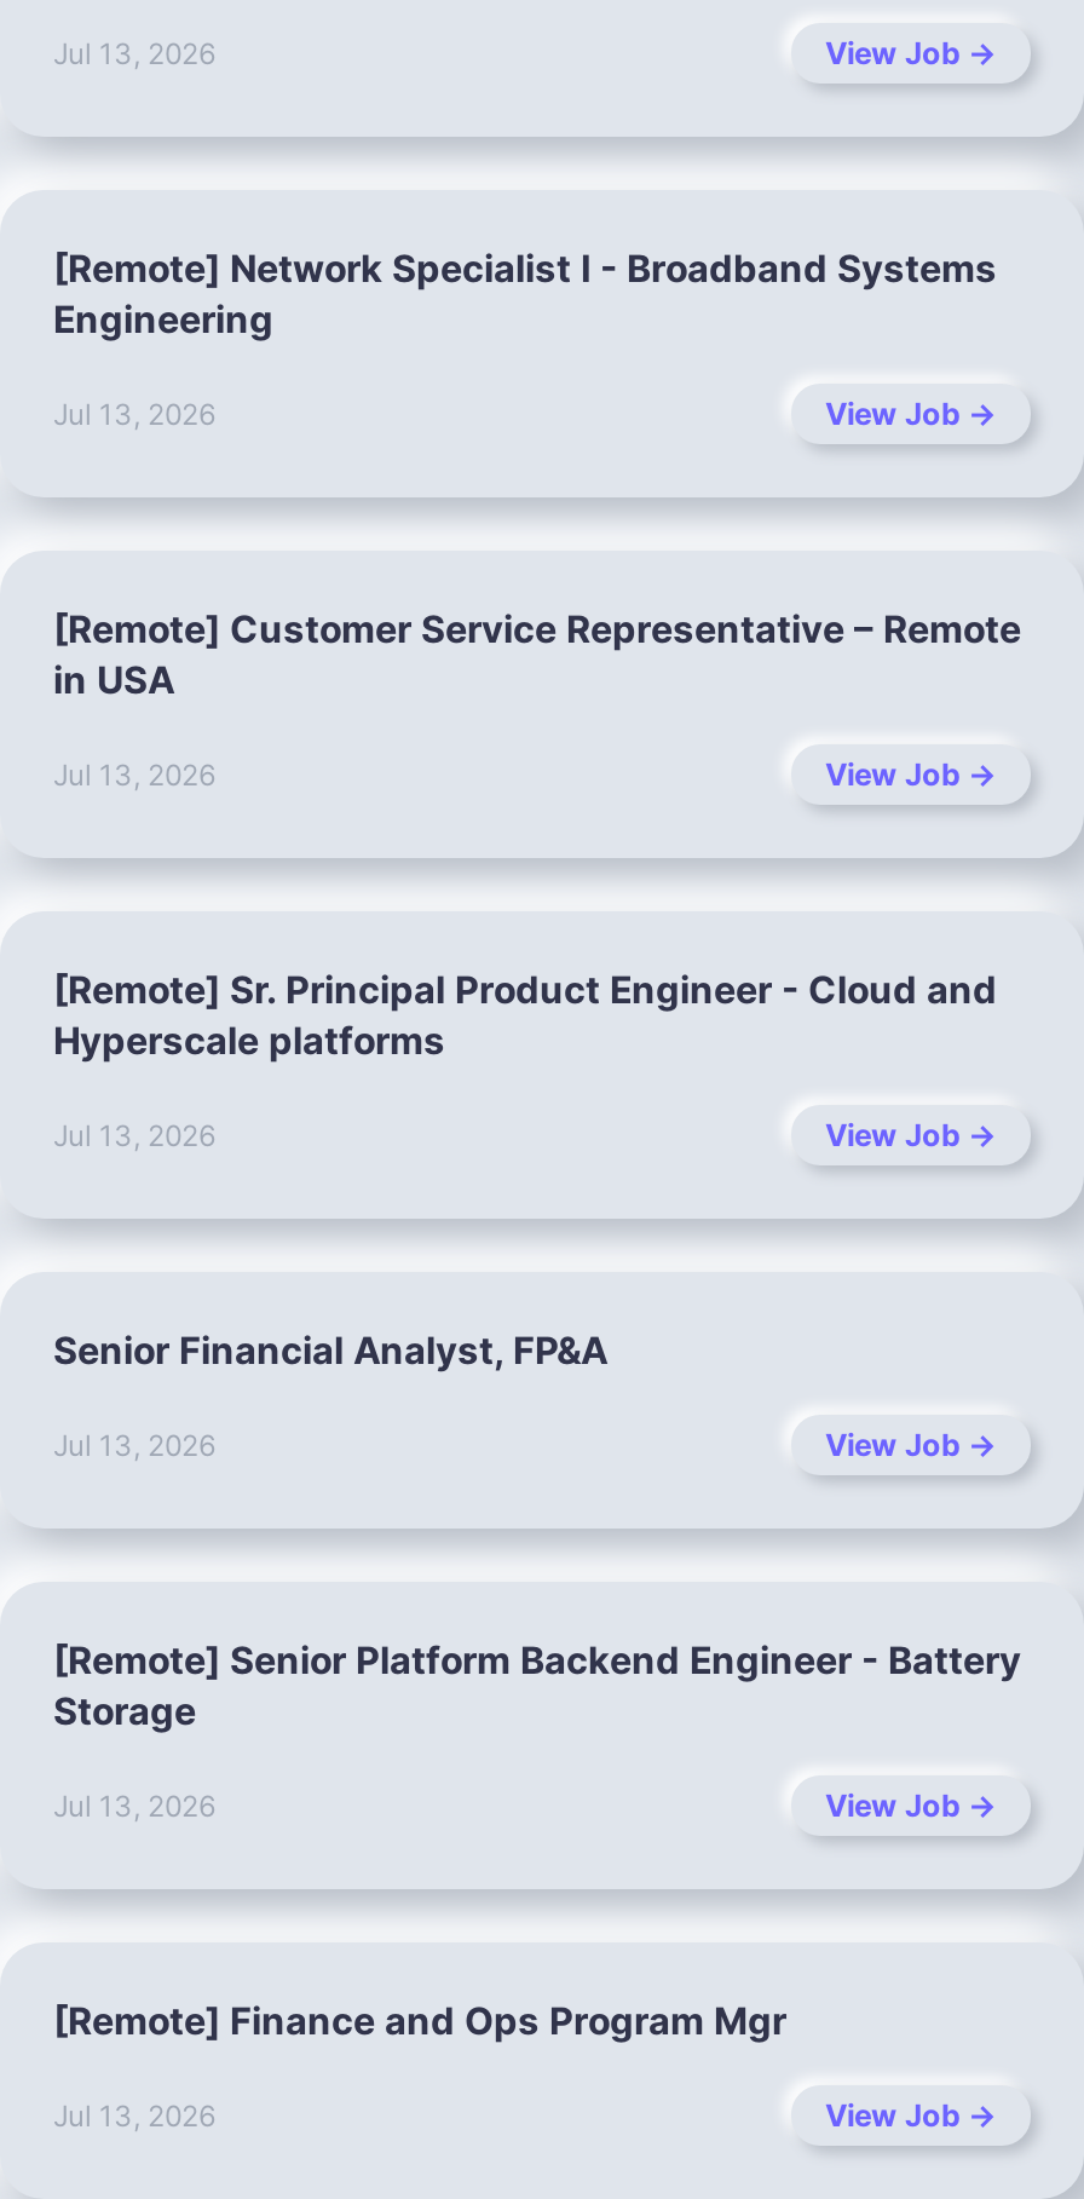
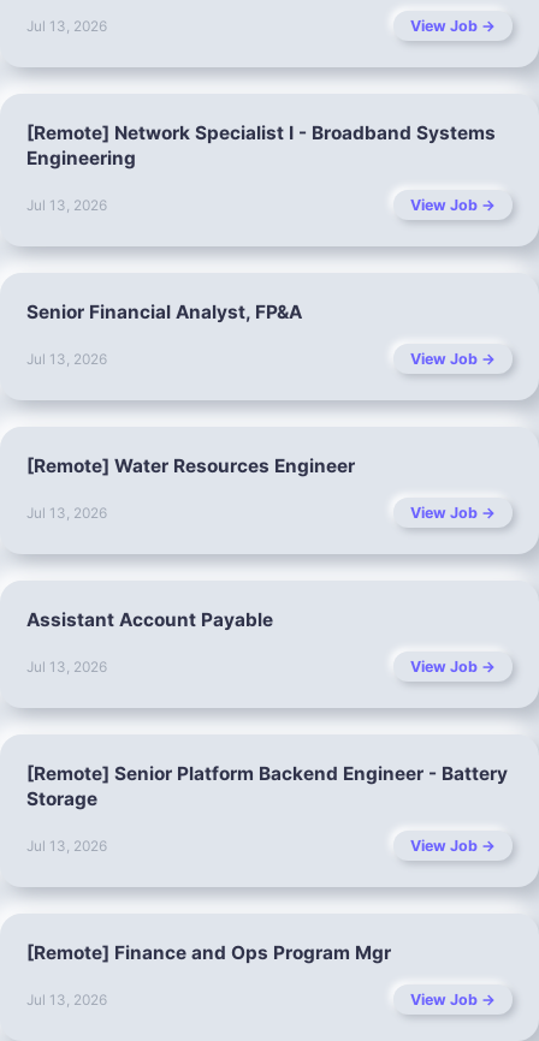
- [Remote] Customer Service Representative – Remote
- in USA

- [Remote] Sr. Principal Product Engineer - Cloud and
- Hyperscale platforms
+ [Remote] Water Resources Engineer

+ Assistant Account Payable

moved up: Senior Financial Analyst, FP&A
